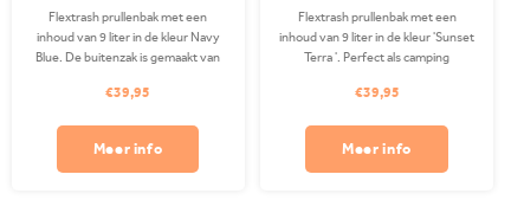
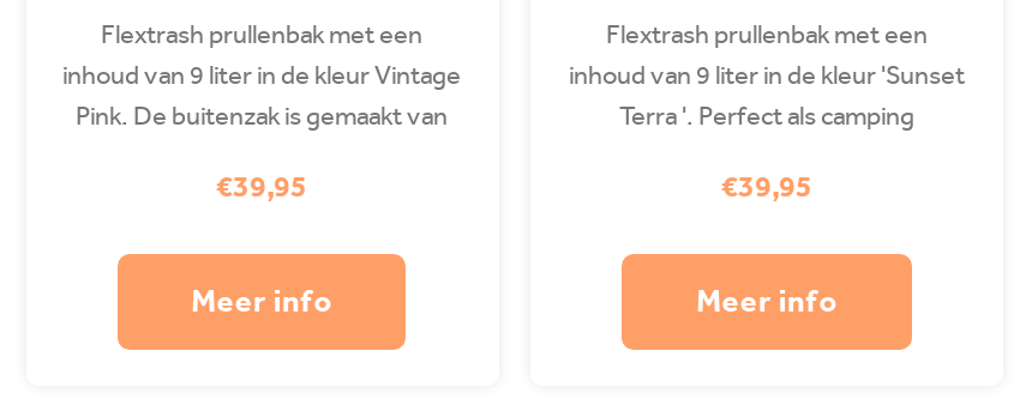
- inhoud van 9 liter in de kleur Navy
+ inhoud van 9 liter in de kleur Vintage

- Blue. De buitenzak is gemaakt van
+ Pink. De buitenzak is gemaakt van
